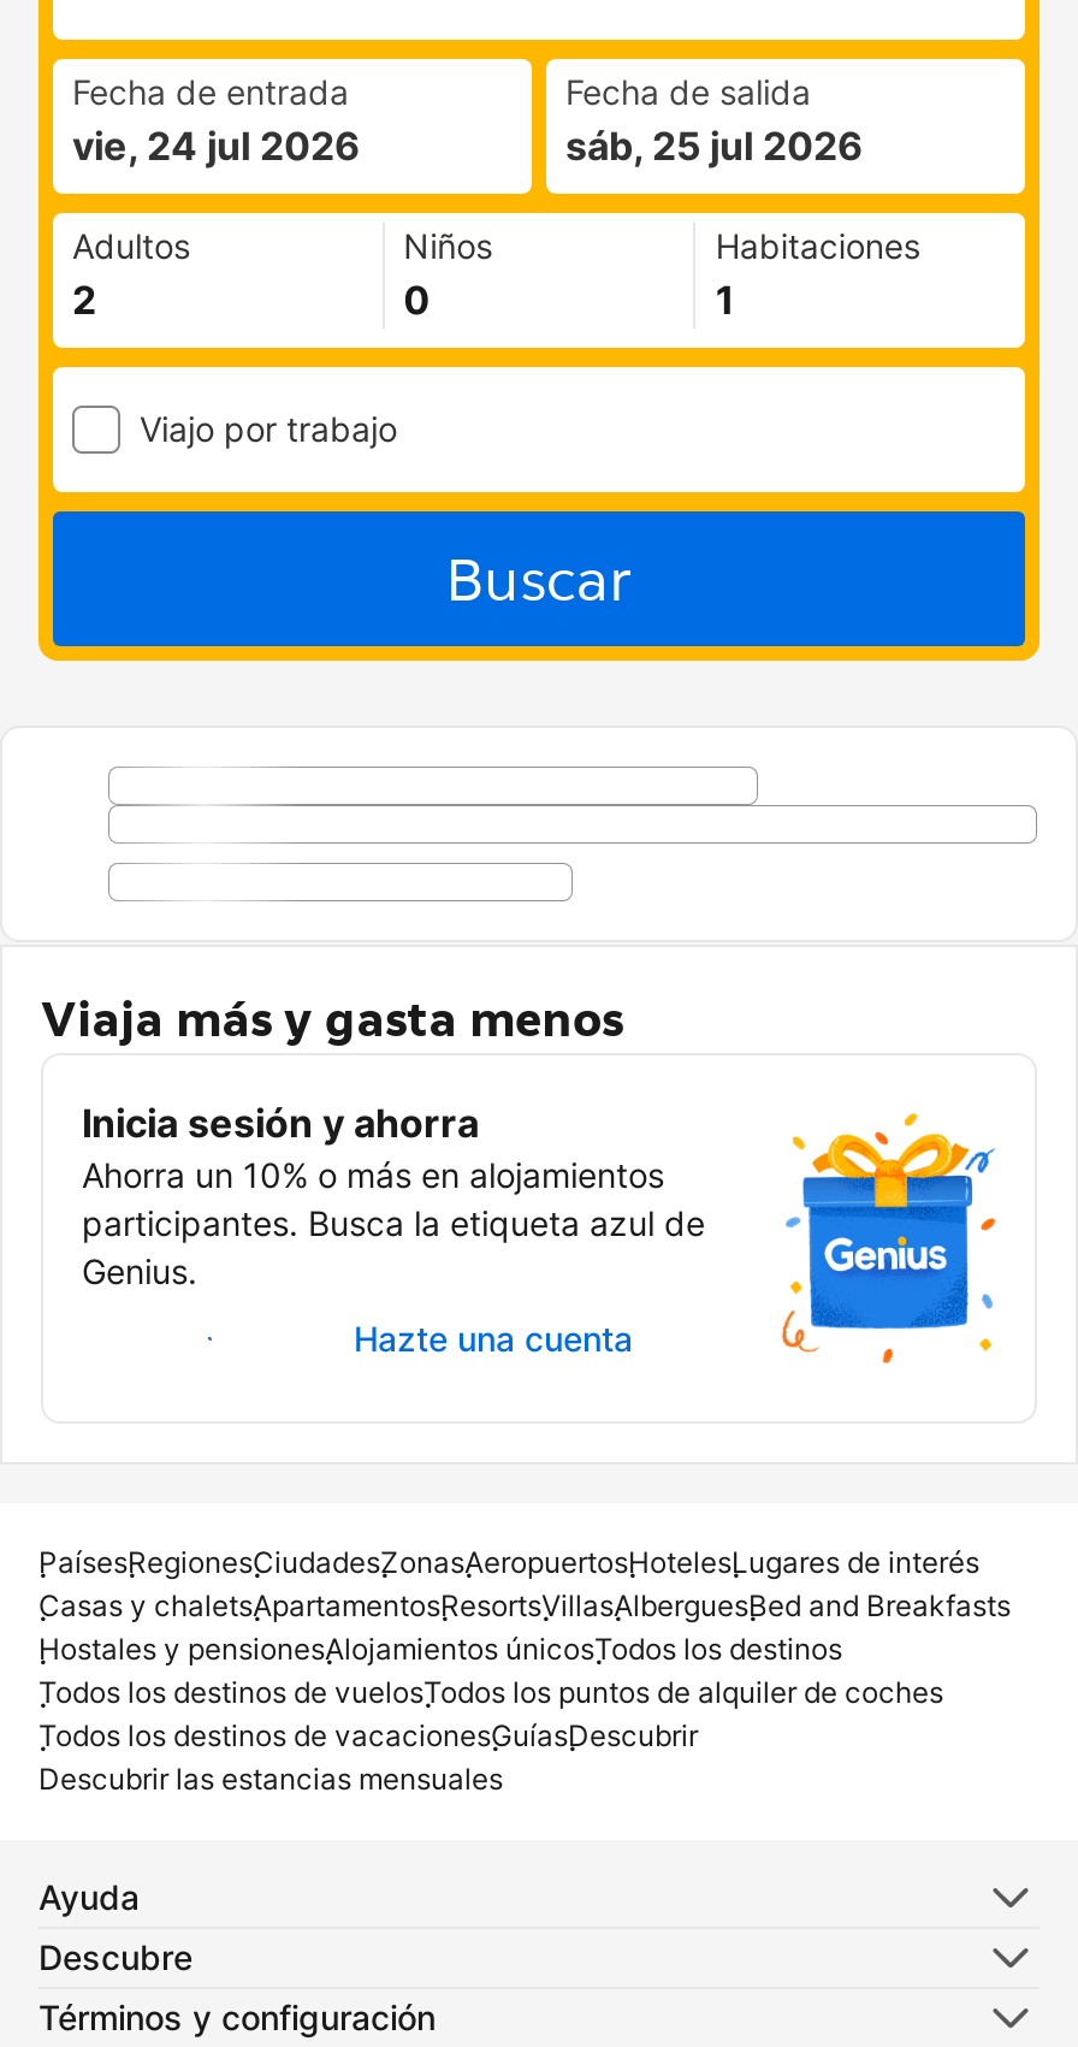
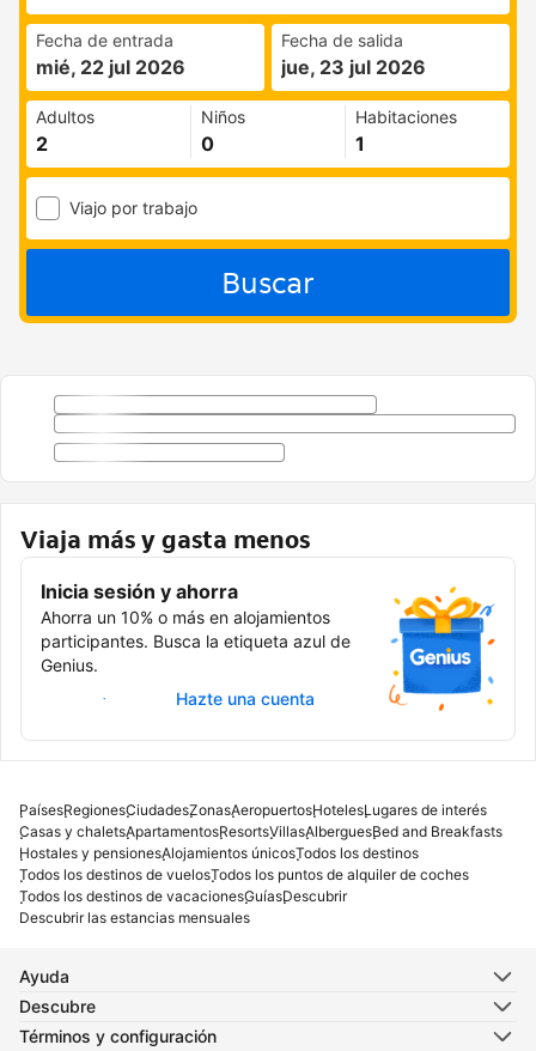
- vie, 24 jul 2026
+ mié, 22 jul 2026

- sáb, 25 jul 2026
+ jue, 23 jul 2026
